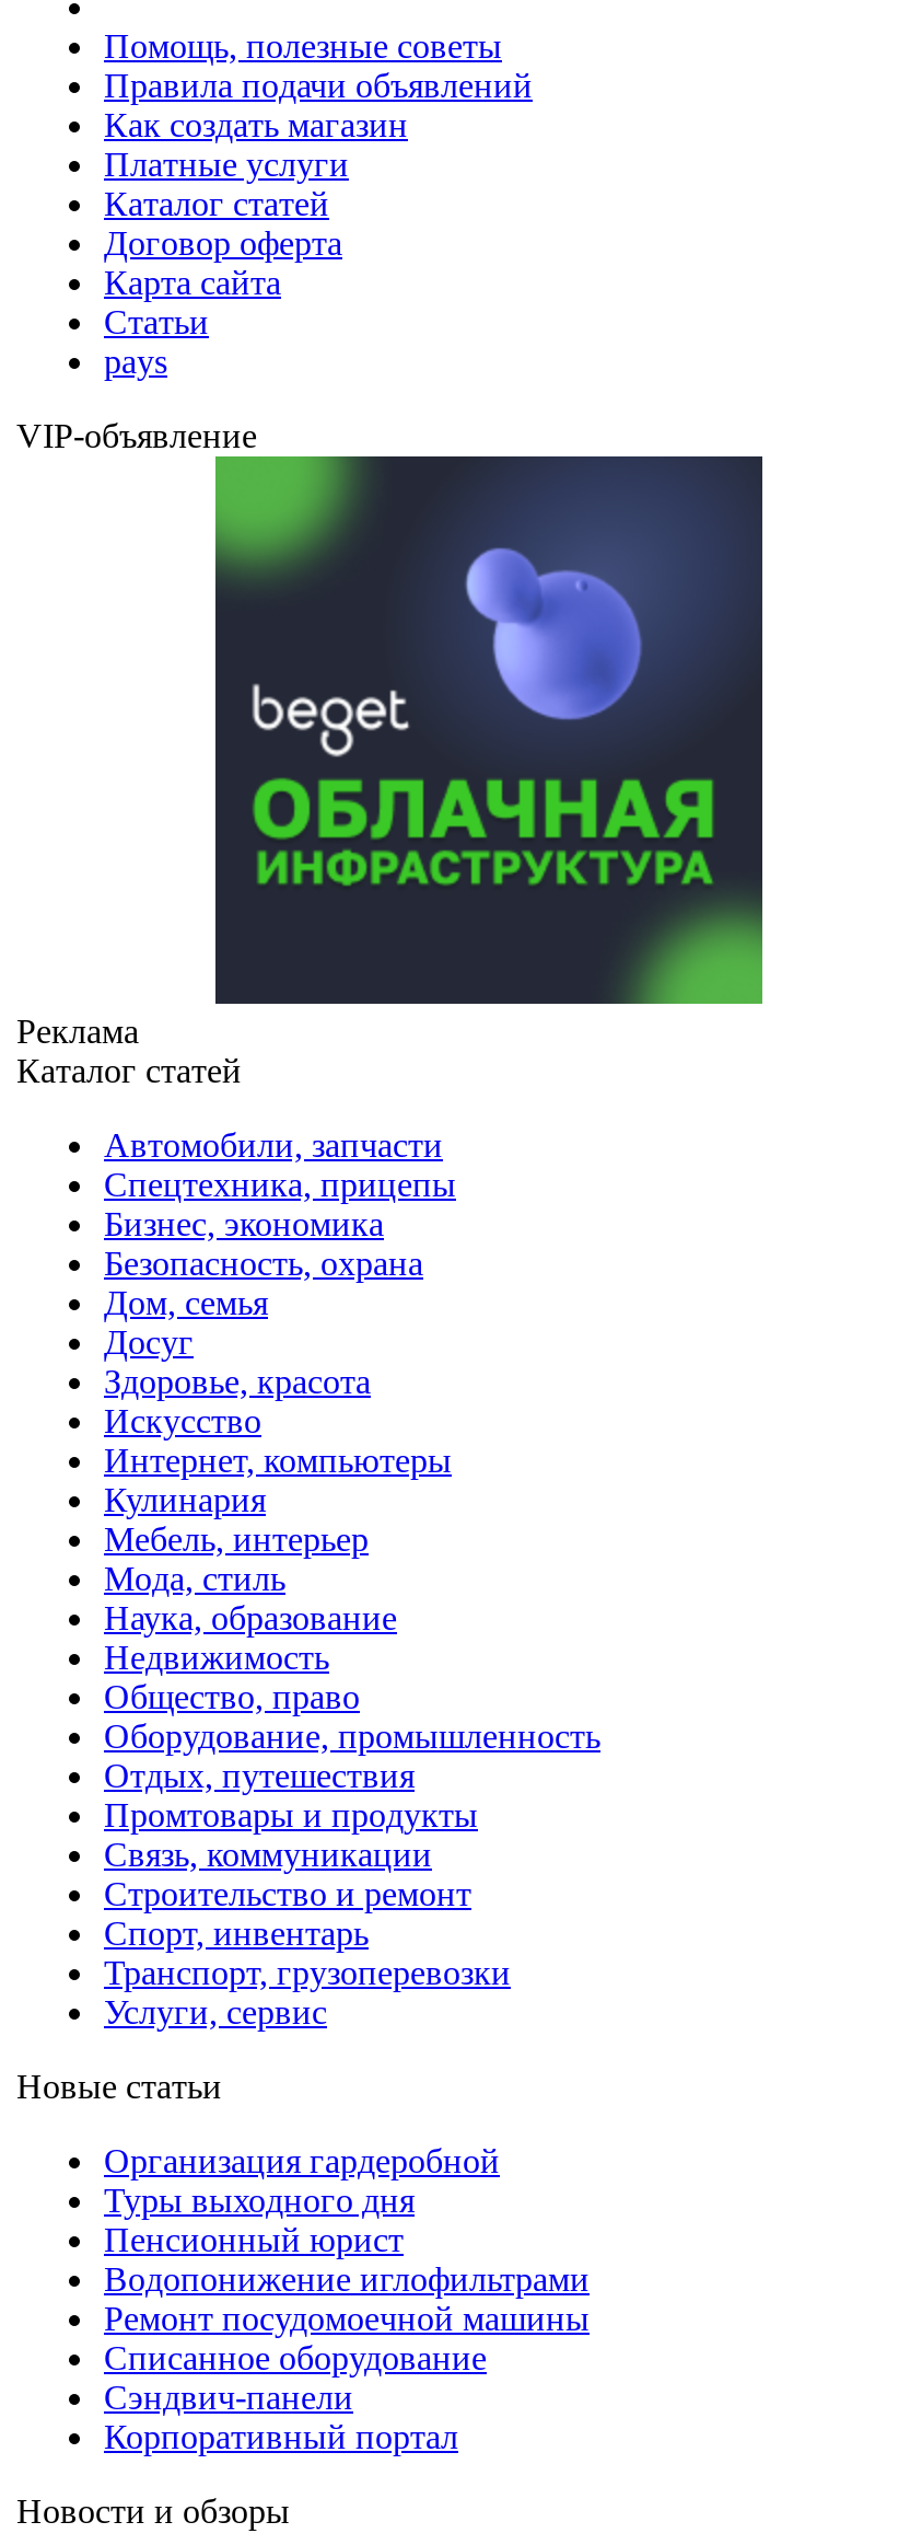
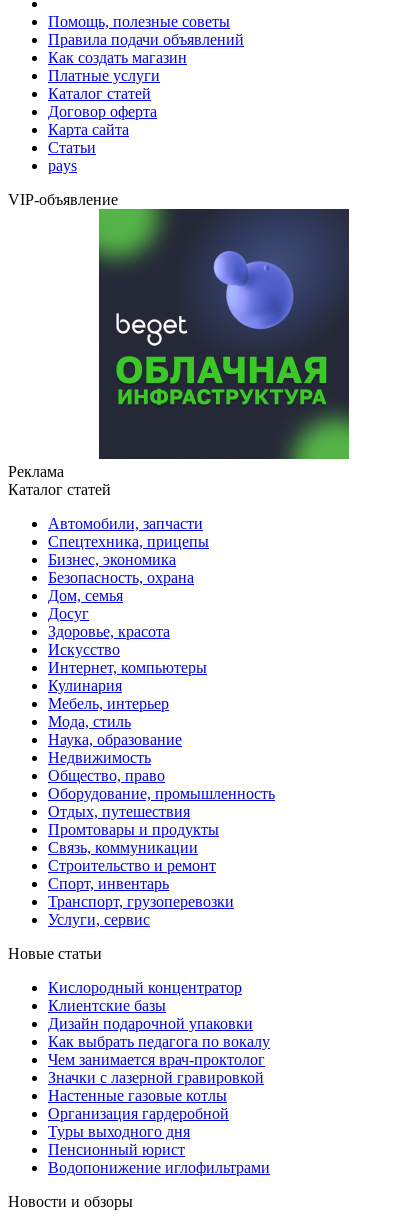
+ Кислородный концентратор
+ Клиентские базы
+ Дизайн подарочной упаковки
+ Как выбрать педагога по вокалу
+ Чем занимается врач-проктолог
+ Значки с лазерной гравировкой
+ Настенные газовые котлы

moved down: Организация гардеробной | Туры выходного дня | Пенсионный юрист | Водопонижение иглофильтрами

- Ремонт посудомоечной машины
- Списанное оборудование
- Сэндвич-панели
- Корпоративный портал
